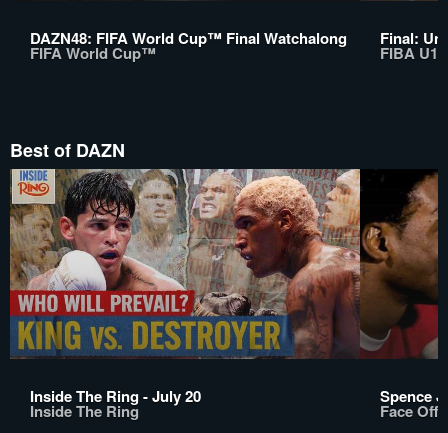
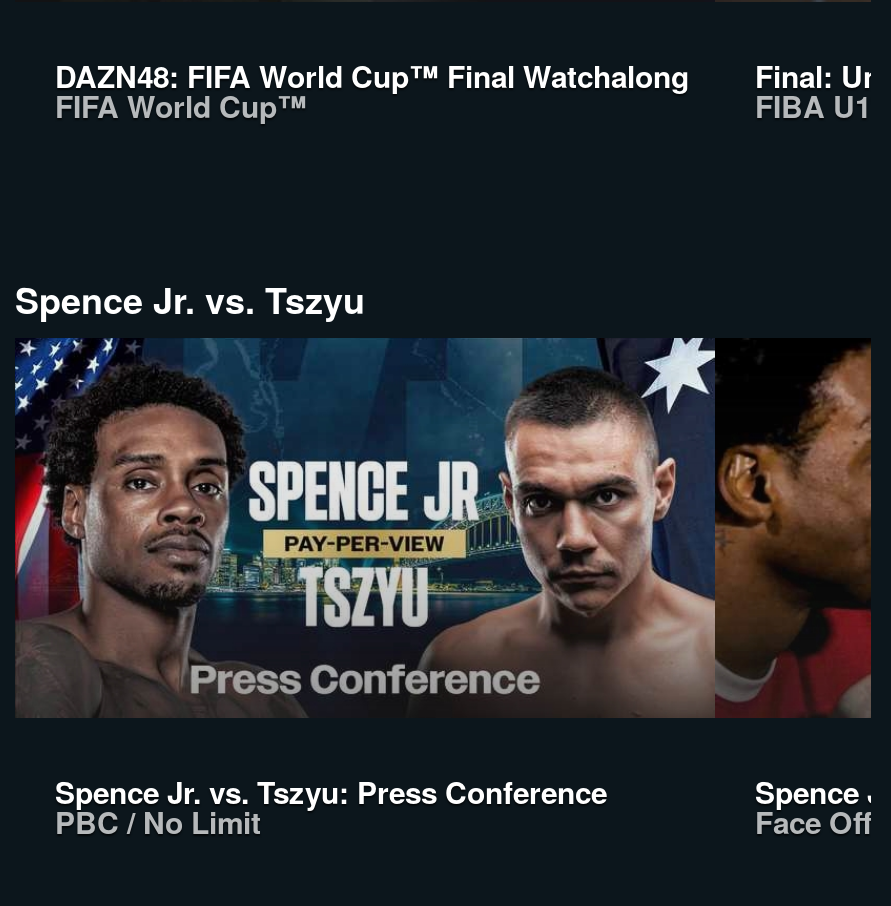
- Best of DAZN
+ Spence Jr. vs. Tszyu

- [image]
- Inside The Ring - July 20
- Inside The Ring
+ [image]
+ Spence Jr. vs. Tszyu: Press Conference
+ PBC / No Limit
